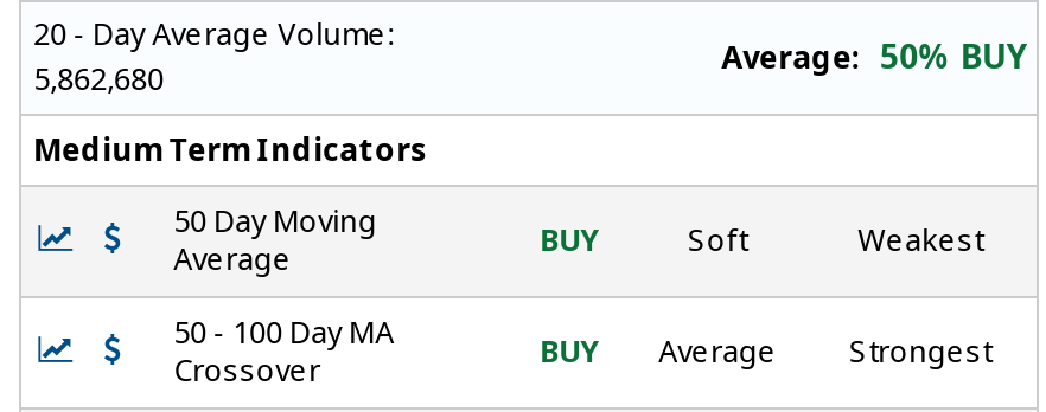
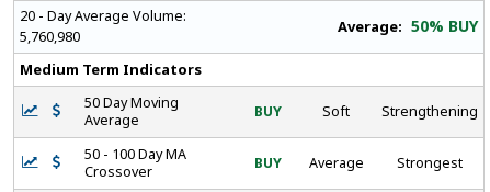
- 5,862,680
+ 5,760,980

- Weakest
+ Strengthening
